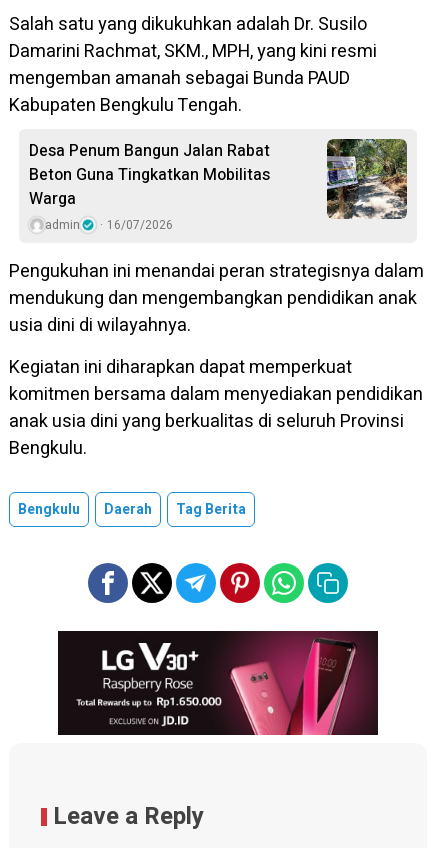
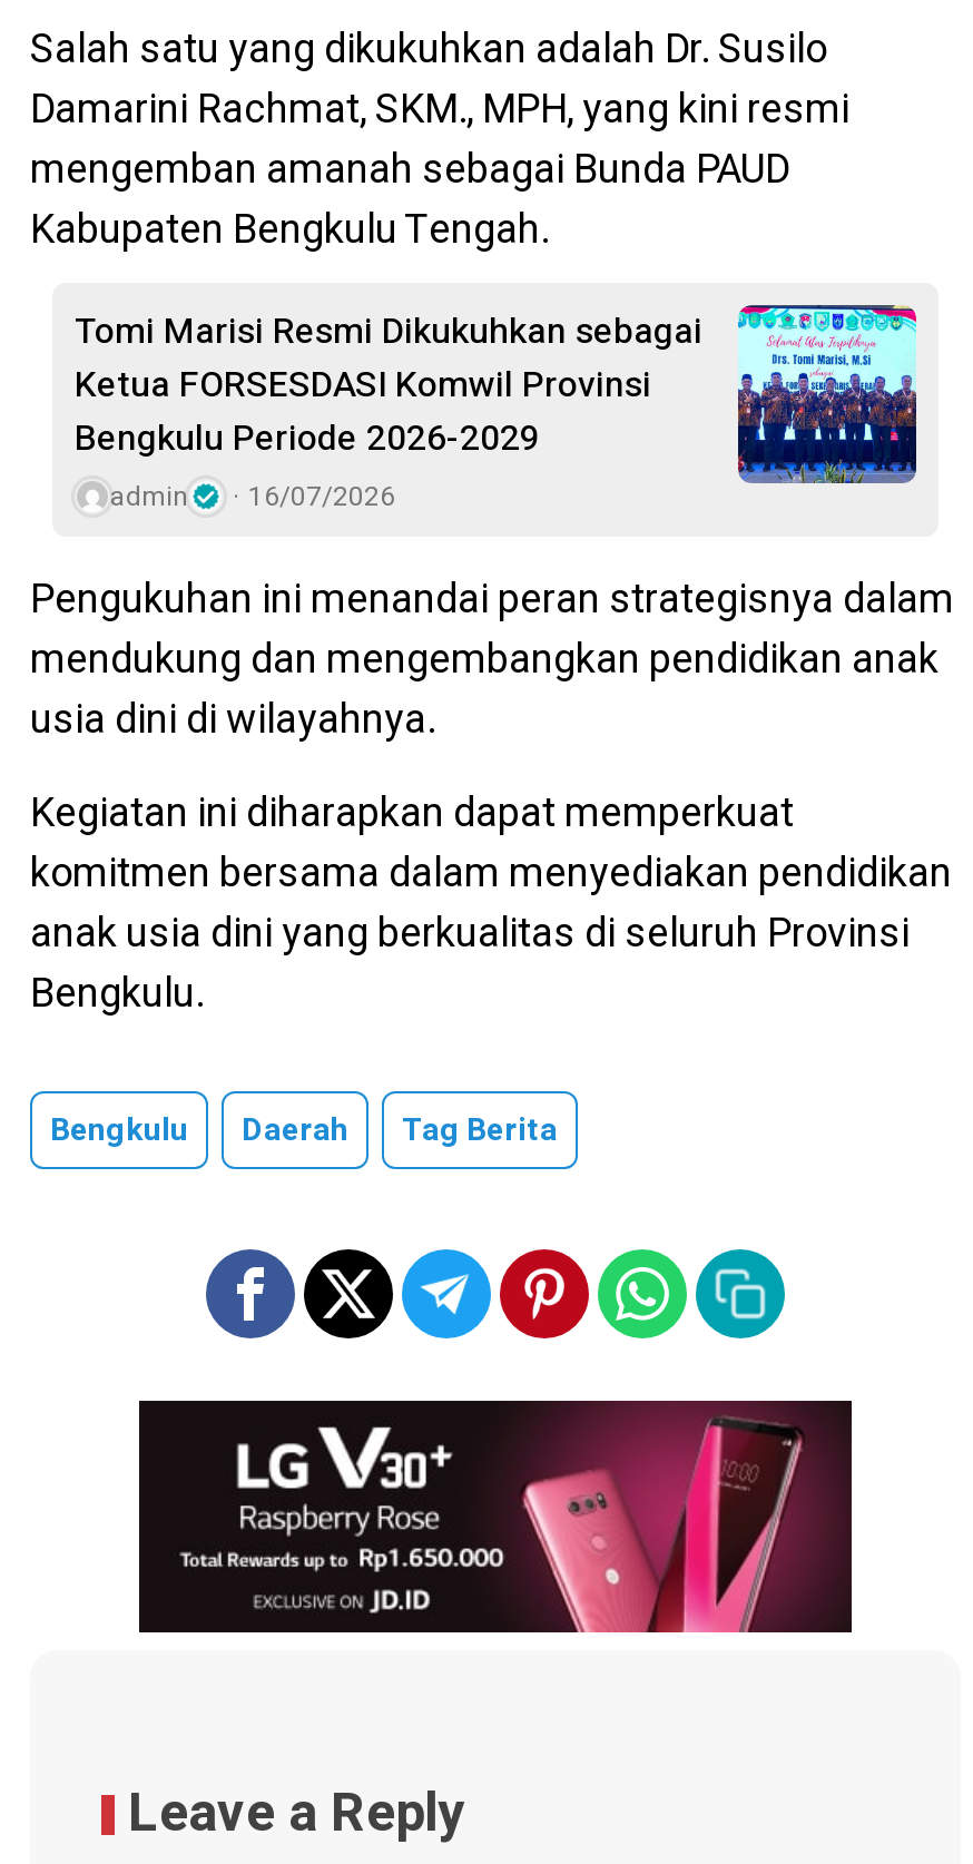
- Desa Penum Bangun Jalan Rabat
- Beton Guna Tingkatkan Mobilitas
- Warga
+ Tomi Marisi Resmi Dikukuhkan sebagai
+ Ketua FORSESDASI Komwil Provinsi
+ Bengkulu Periode 2026-2029

- [image]
+ [image]
